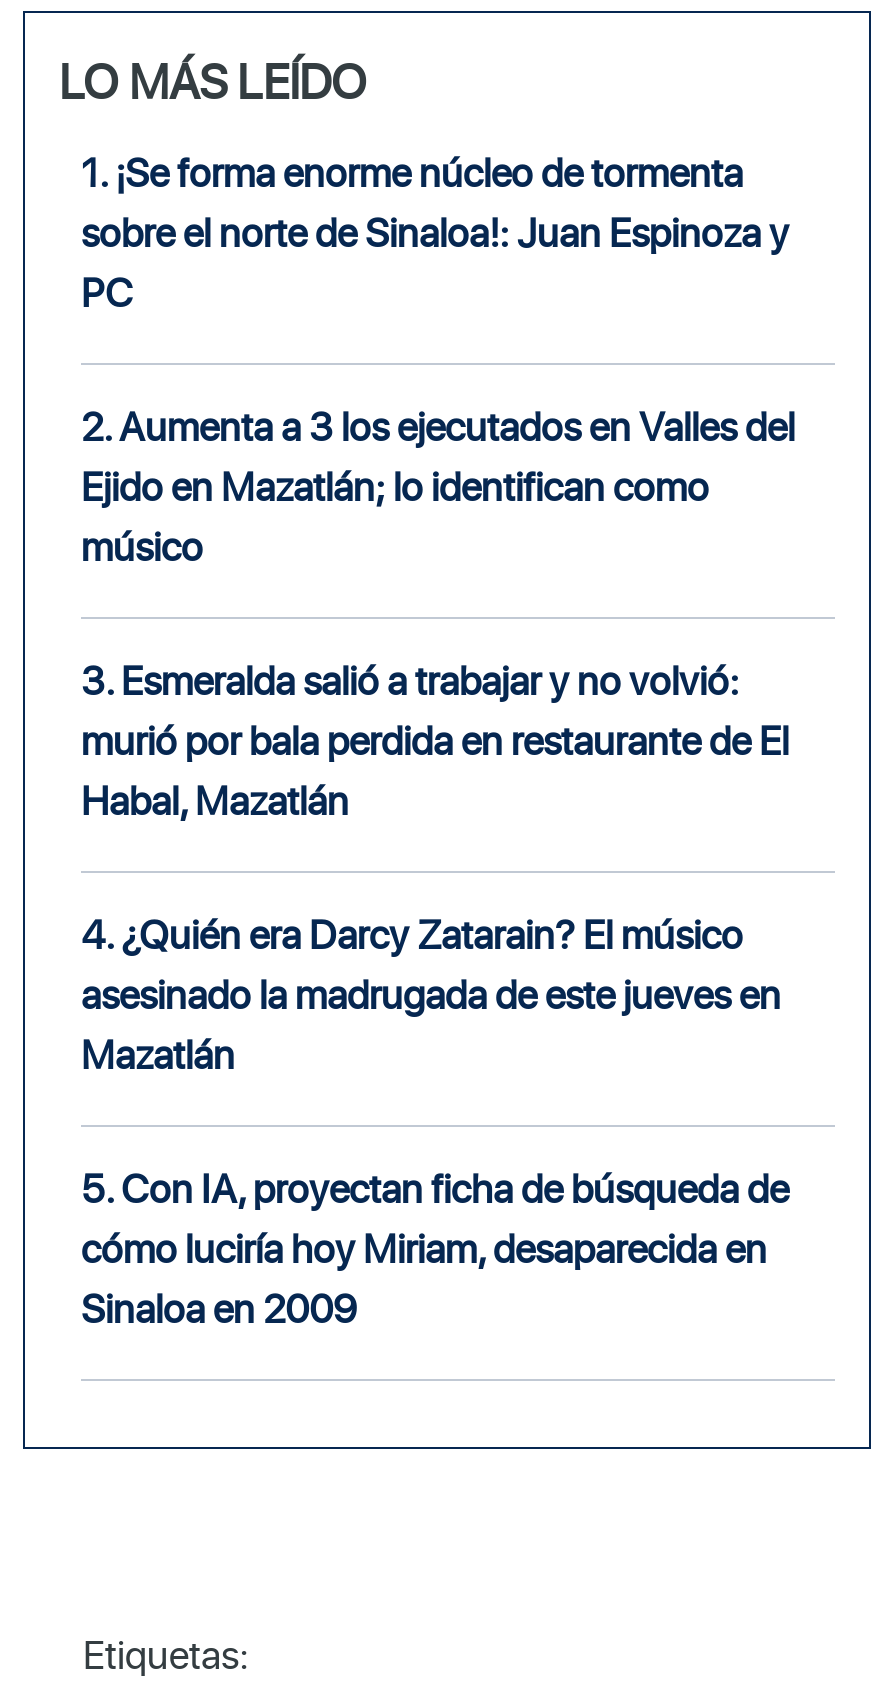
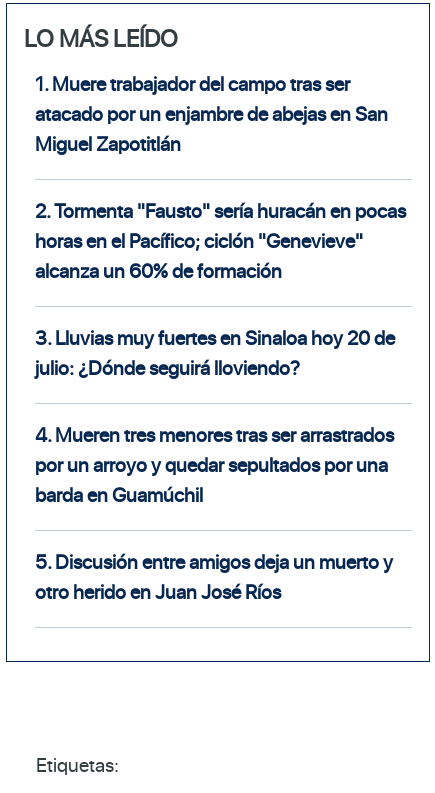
- 1. ¡Se forma enorme núcleo de tormenta
- sobre el norte de Sinaloa!: Juan Espinoza y
- PC
+ 1. Muere trabajador del campo tras ser
+ atacado por un enjambre de abejas en San
+ Miguel Zapotitlán

- 2.Aumenta a 3 los ejecutados en Valles del
- Ejido en Mazatlán; lo identifican como
- músico
+ 2.Tormenta "Fausto" sería huracán en pocas
+ horas en el Pacífico; ciclón "Genevieve"
+ alcanza un 60% de formación

- 3. Esmeralda salió a trabajar y no volvió:
- murió por bala perdida en restaurante de El
- Habal, Mazatlán
+ 3.Lluvias muy fuertes en Sinaloa hoy 20 de
+ julio: ¿Dónde seguirá lloviendo?

- 4. ¿Quién era Darcy Zatarain? El músico
- asesinado la madrugada de este jueves en
- Mazatlán
+ 4. Mueren tres menores tras ser arrastrados
+ por un arroyo y quedar sepultados por una
+ barda en Guamúchil

- 5. Con IA, proyectan ficha de búsqueda de
- cómo luciría hoy Miriam, desaparecida en
- Sinaloa en 2009
+ 5.Discusión entre amigos deja un muerto y
+ otro herido en Juan José Ríos
